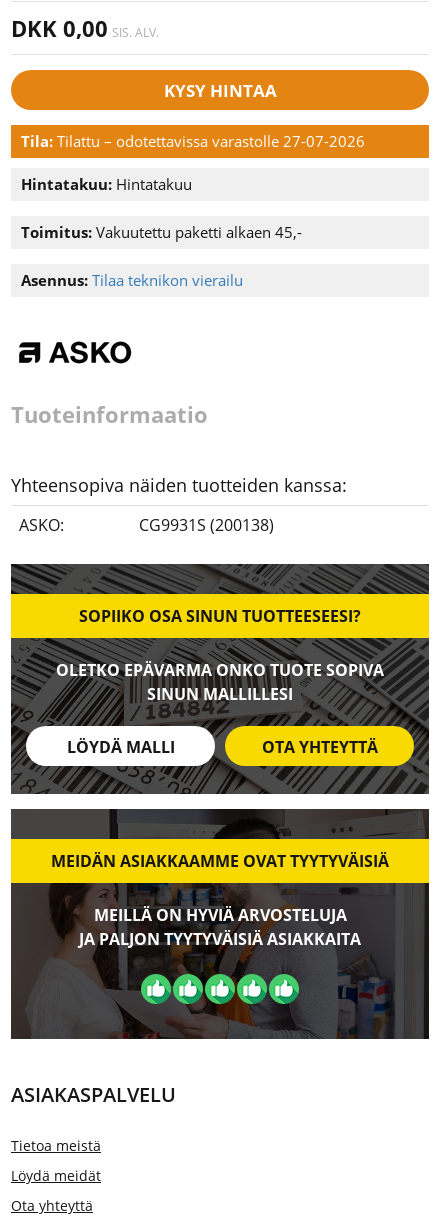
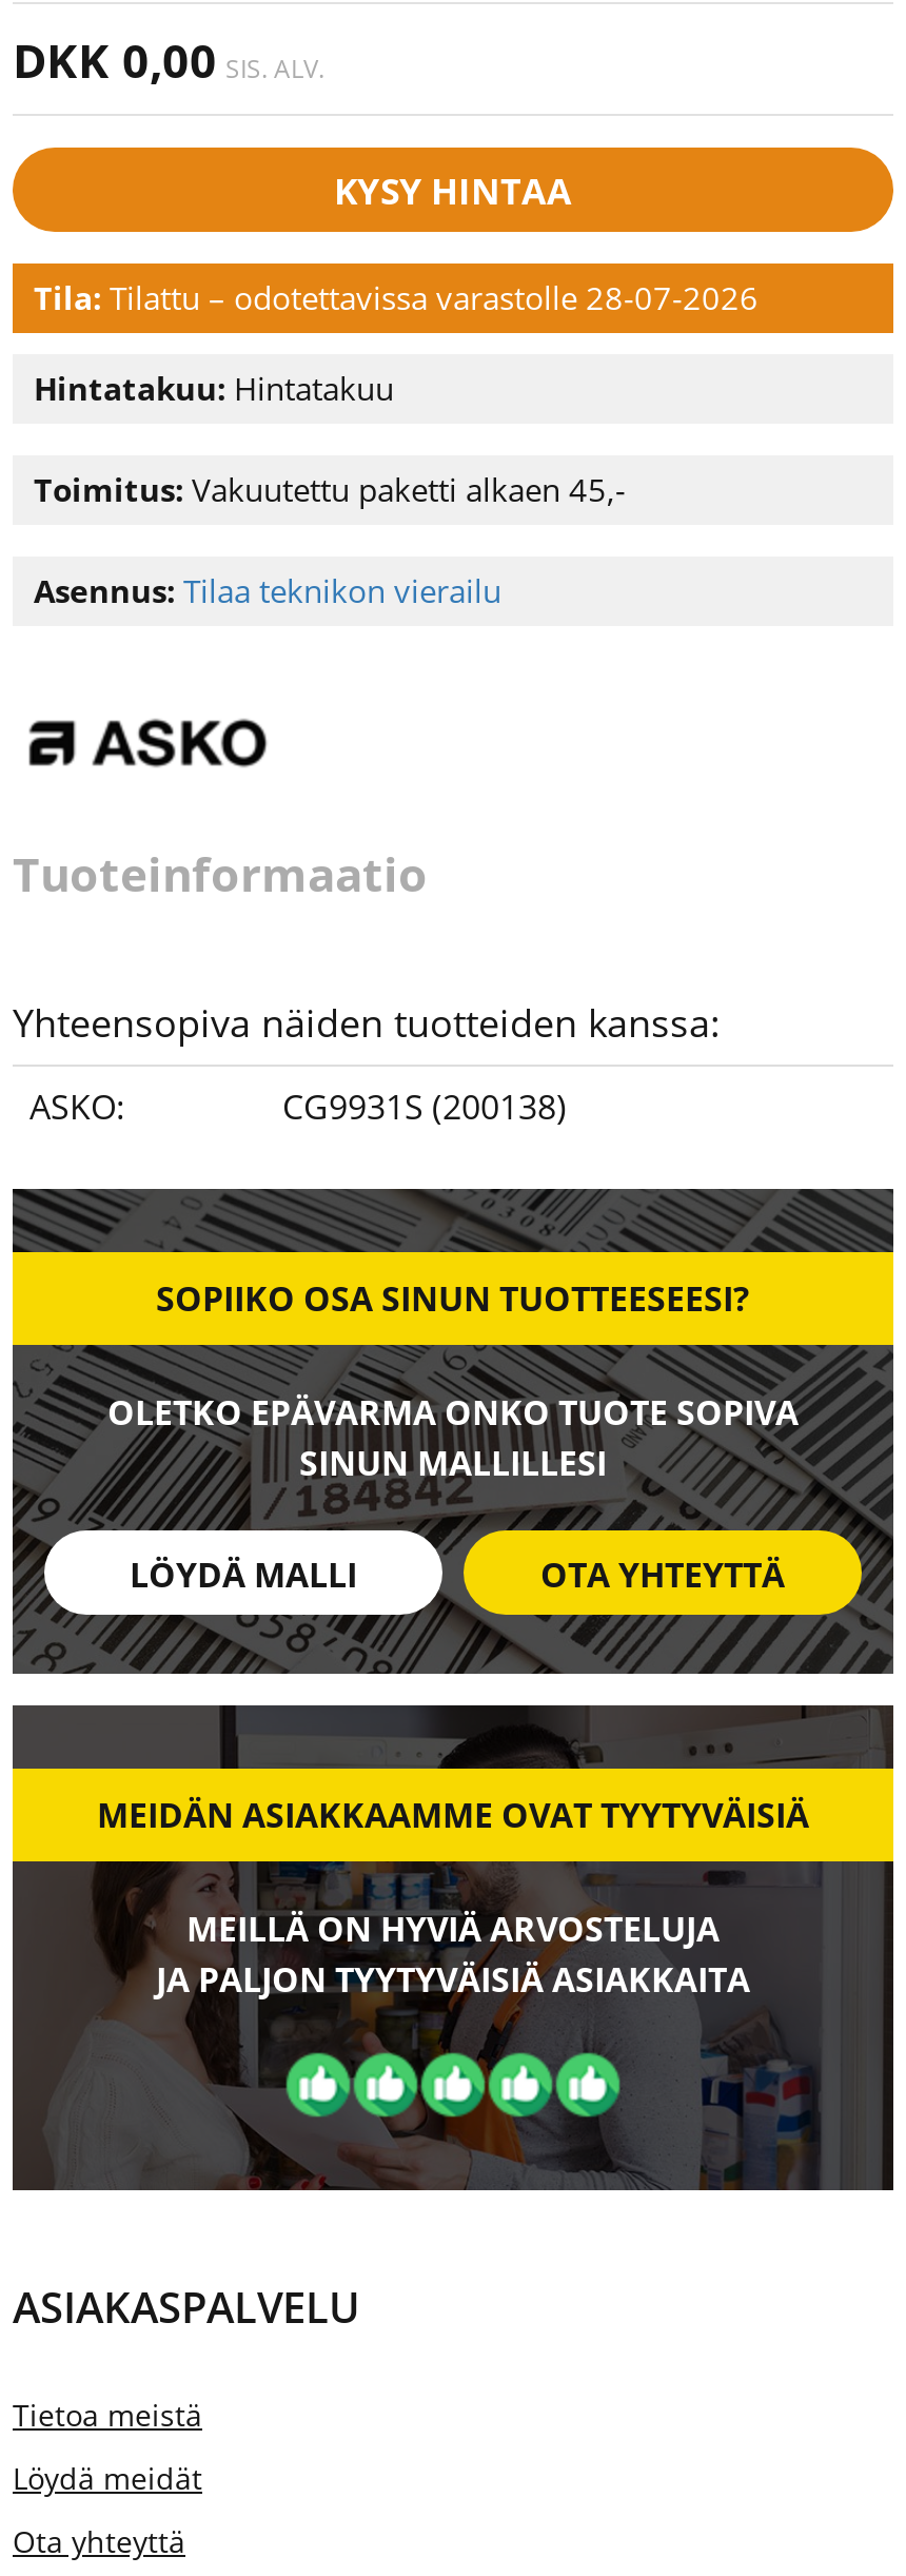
- Tila: Tilattu – odotettavissa varastolle 27-07-2026
+ Tila: Tilattu – odotettavissa varastolle 28-07-2026
